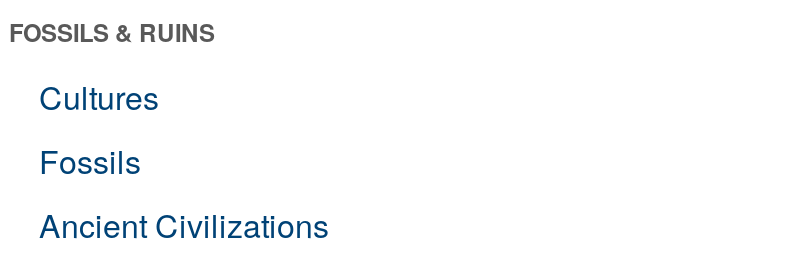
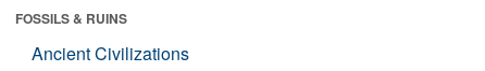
- Cultures
- Fossils
